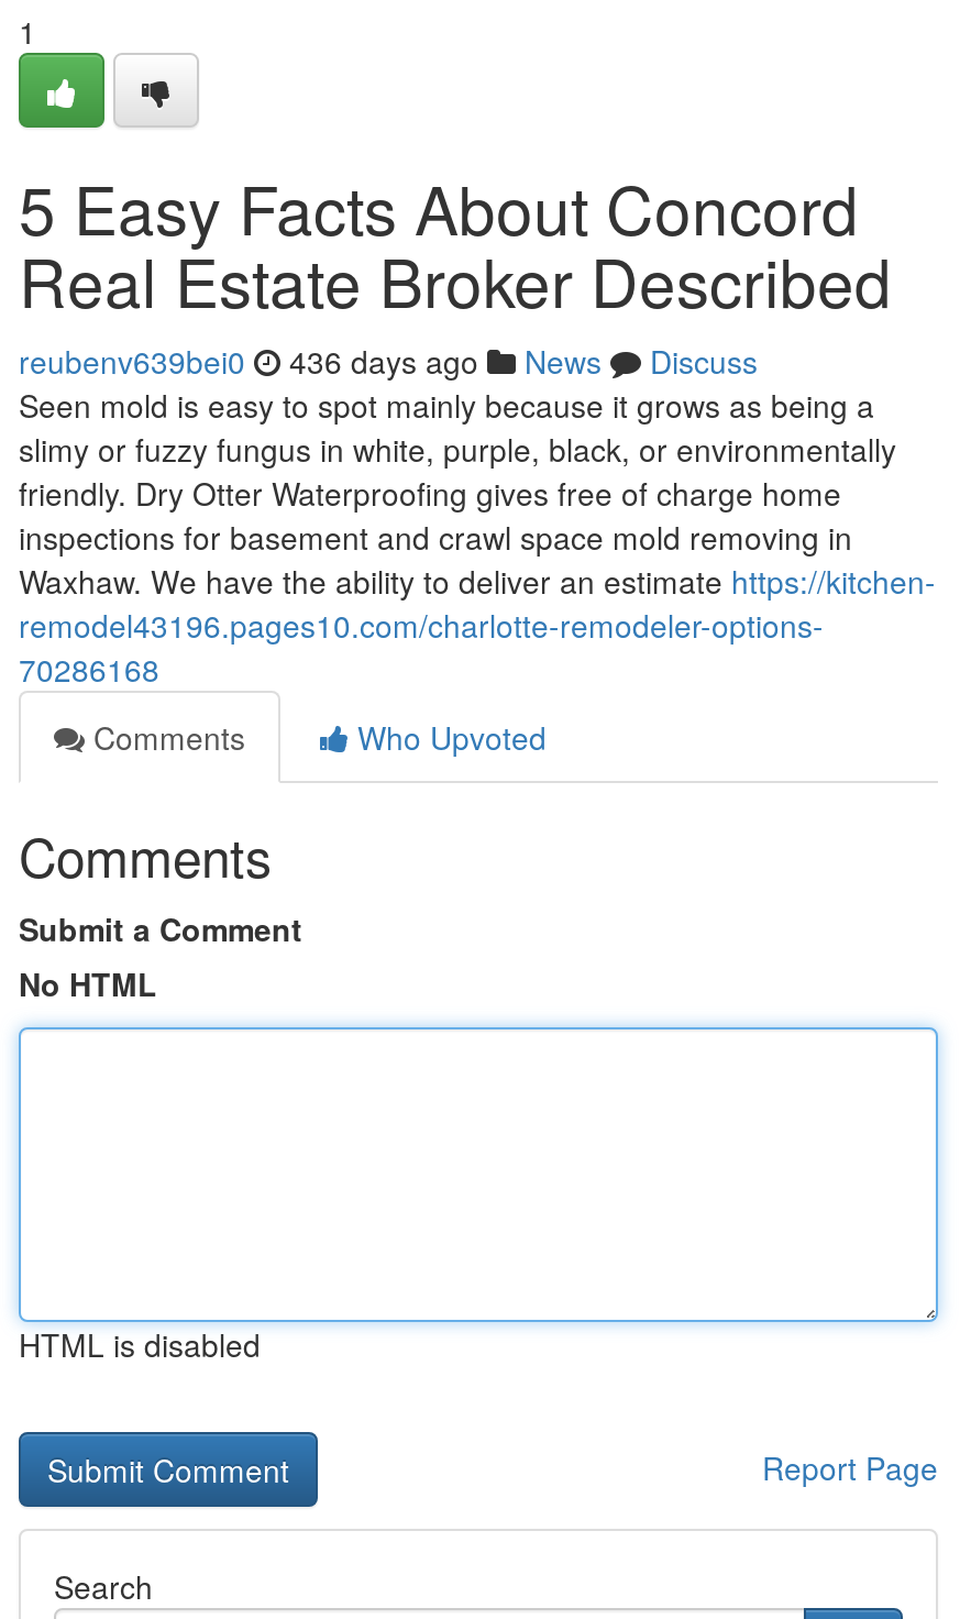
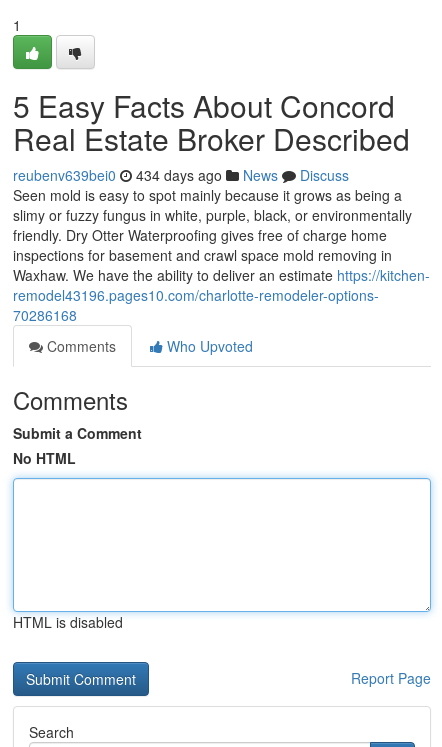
- reubenv639bei0 436 days ago News Discuss
+ reubenv639bei0 434 days ago News Discuss
